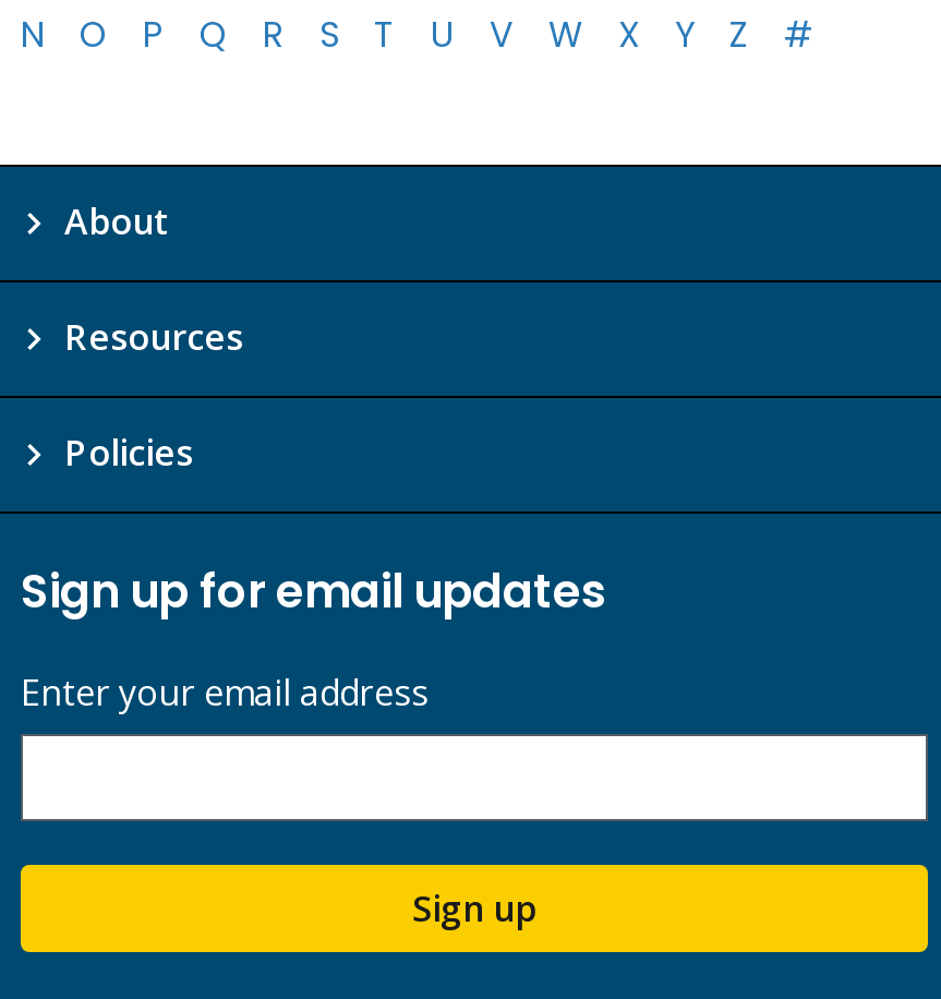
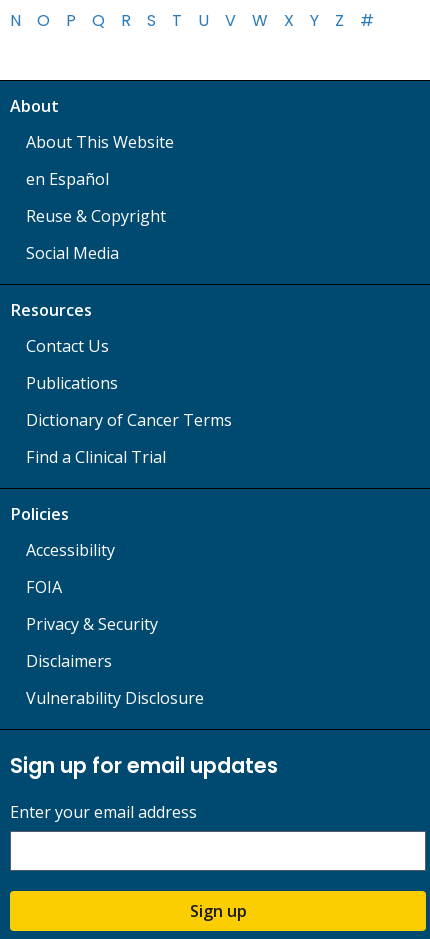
+ About This Website
+ en Español
+ Reuse & Copyright
+ Social Media

+ Contact Us
+ Publications
+ Dictionary of Cancer Terms
+ Find a Clinical Trial

+ Accessibility
+ FOIA
+ Privacy & Security
+ Disclaimers
+ Vulnerability Disclosure
